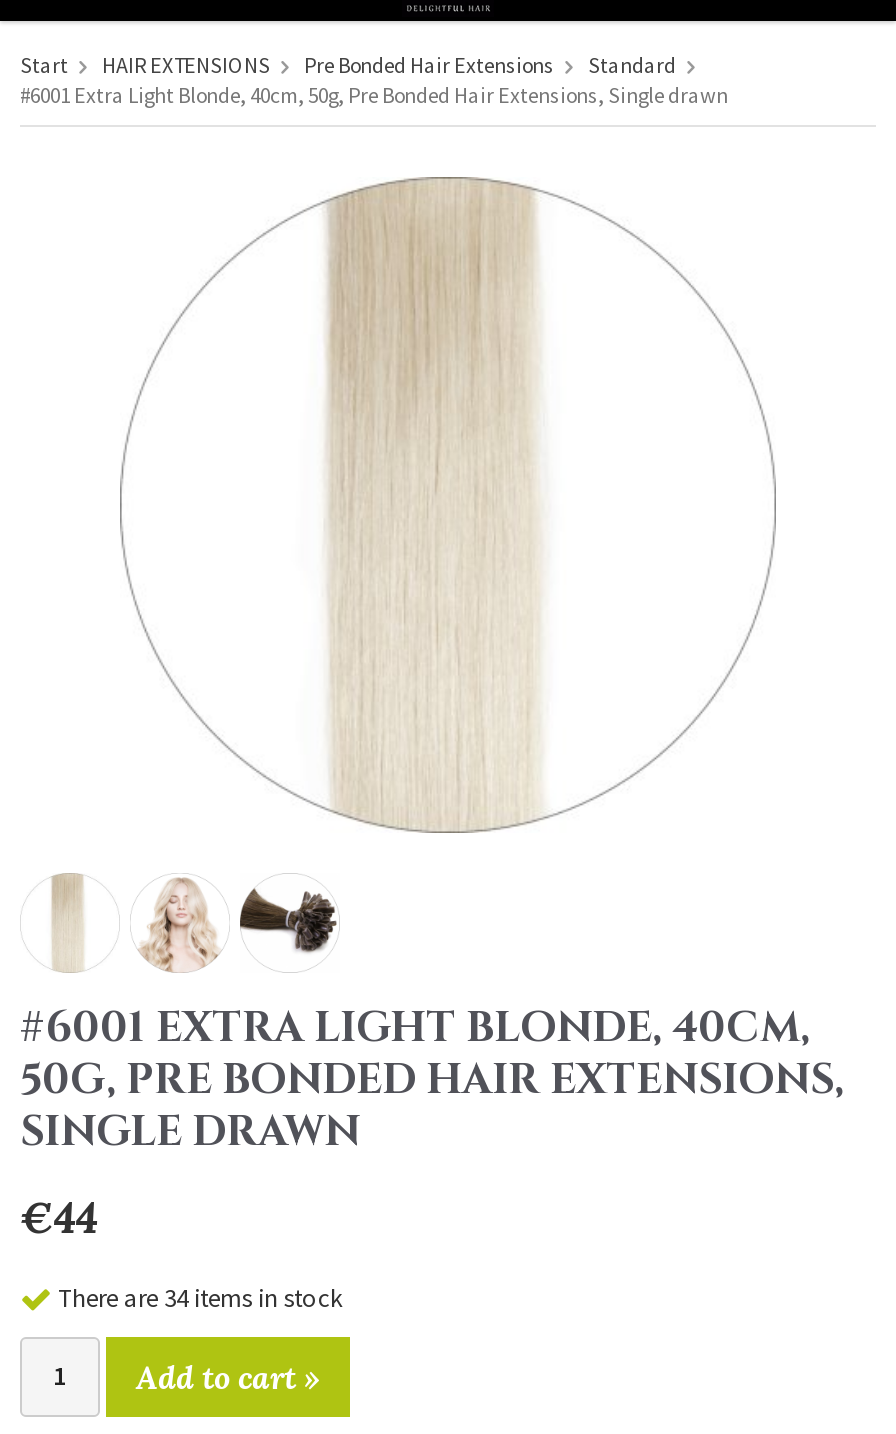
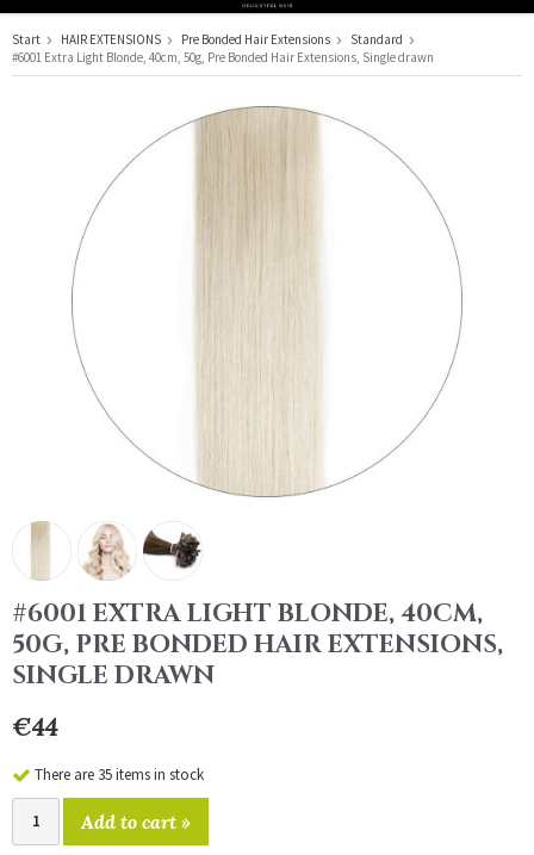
- There are 34 items in stock
+ There are 35 items in stock
